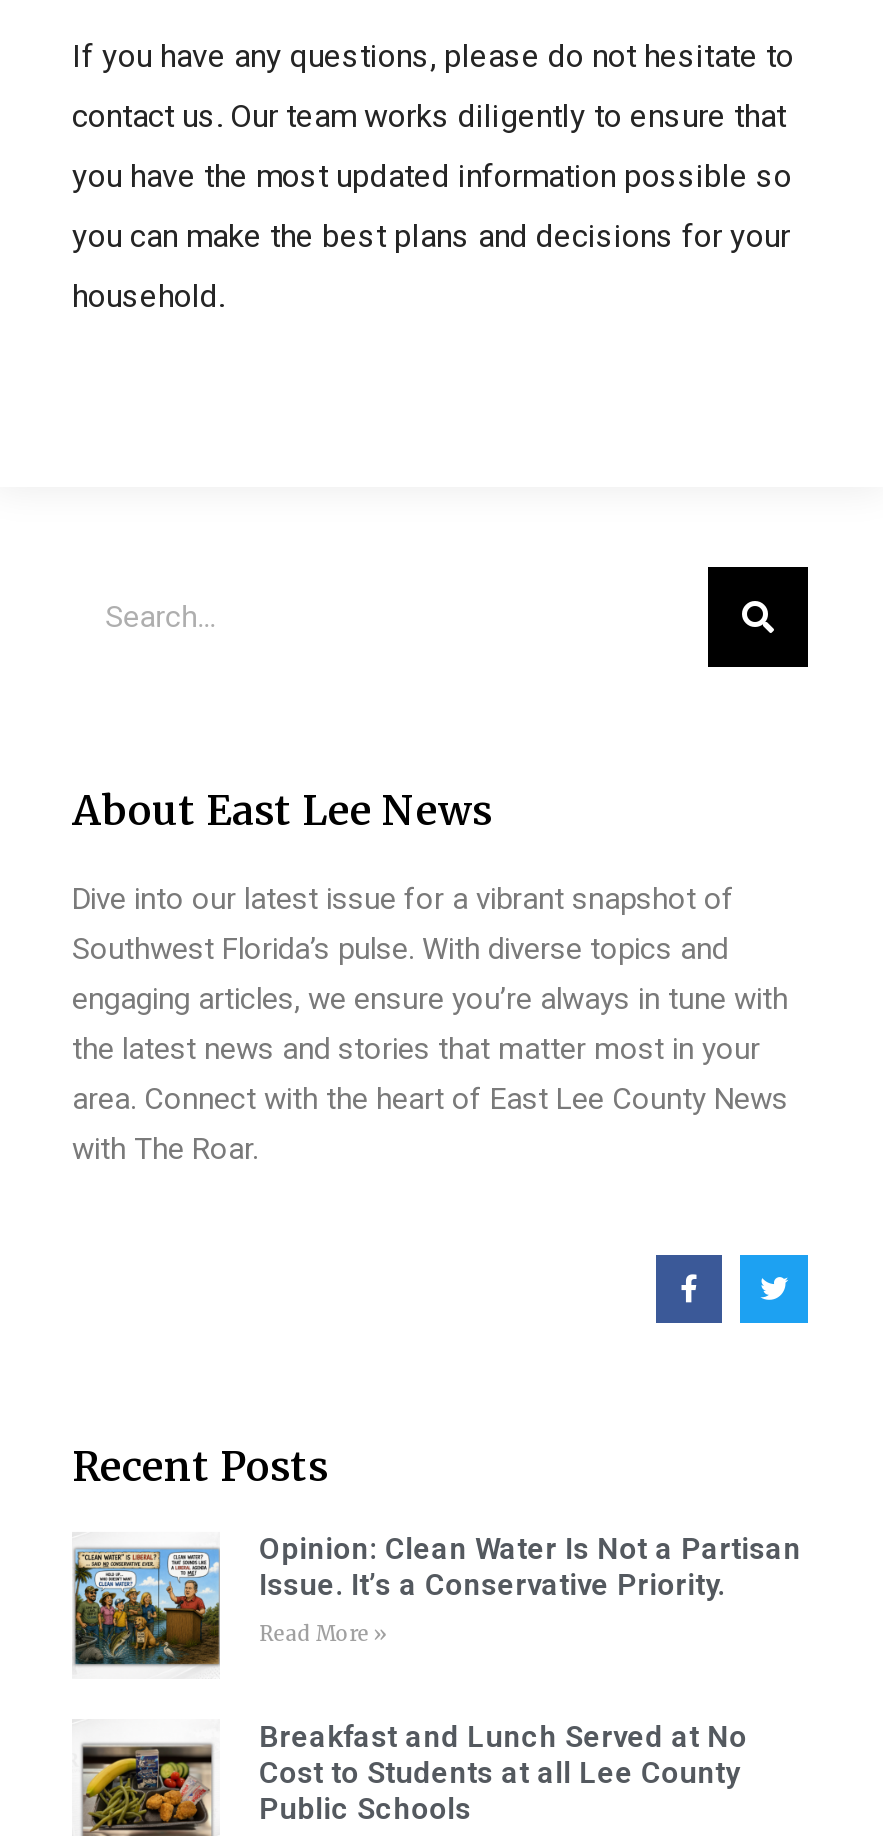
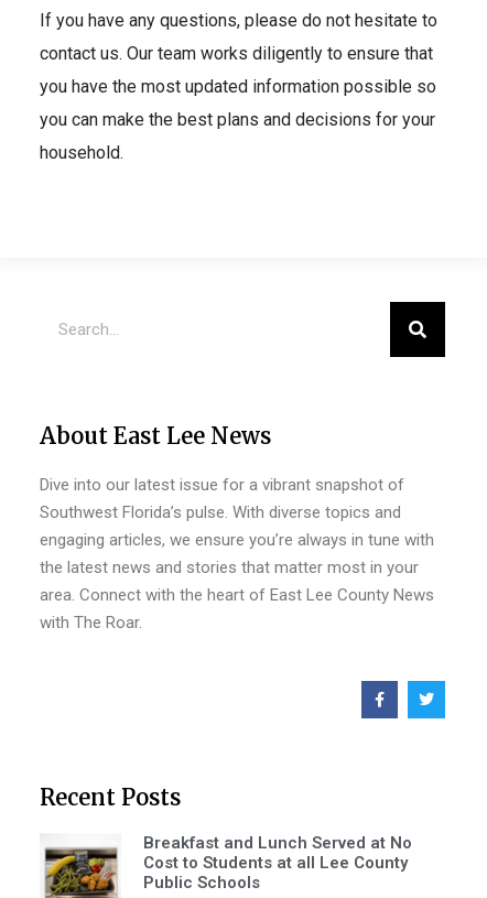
- [image]
- Opinion: Clean Water Is Not a Partisan
- Issue. It’s a Conservative Priority.
- Read More »
